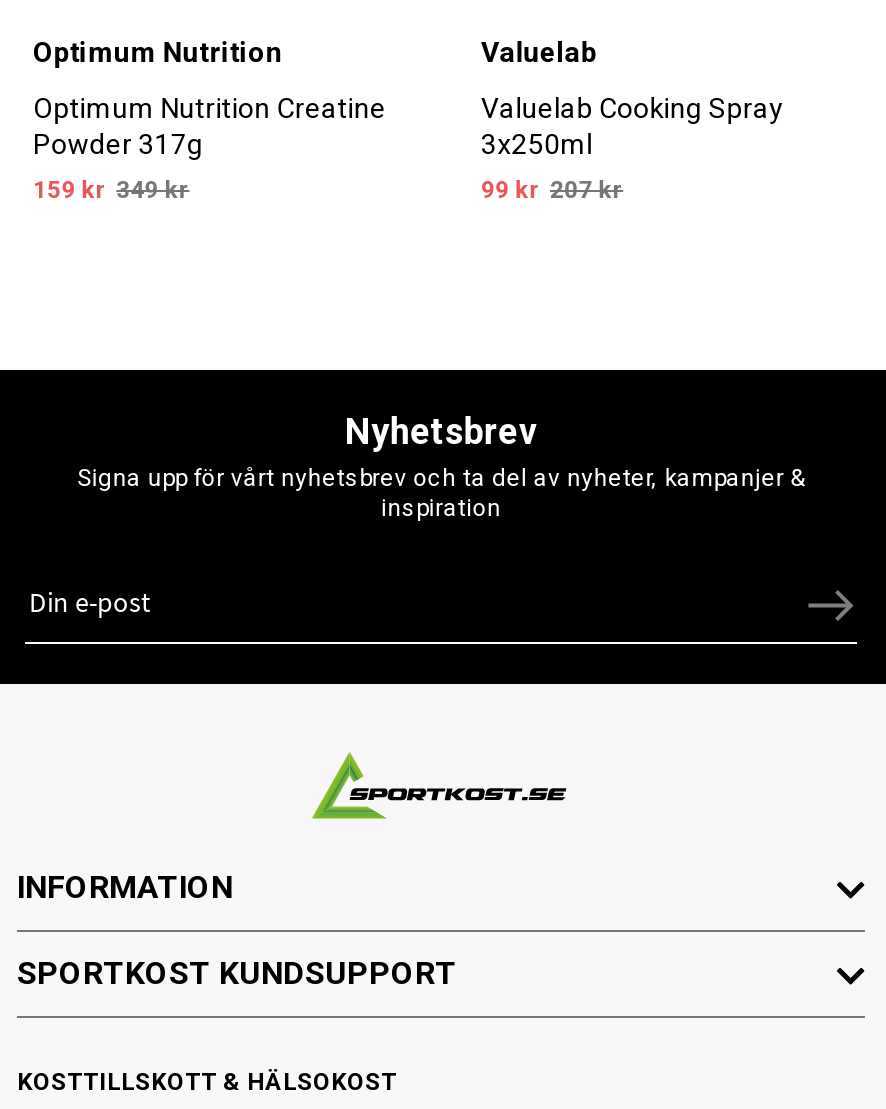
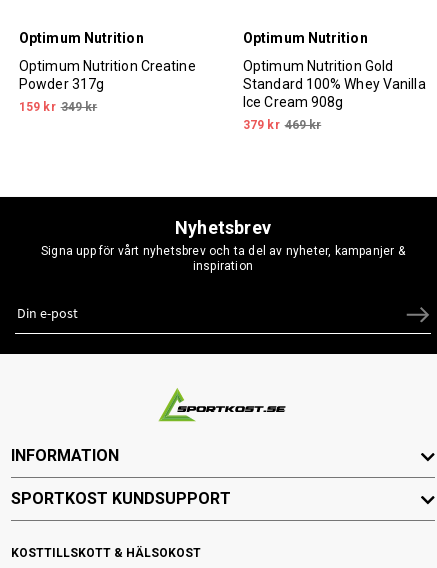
- Valuelab
+ Optimum Nutrition

- Valuelab Cooking Spray
- 3x250ml
+ Optimum Nutrition Gold
+ Standard 100% Whey Vanilla
+ Ice Cream 908g

- 99 kr 207 kr
+ 379 kr 469 kr
